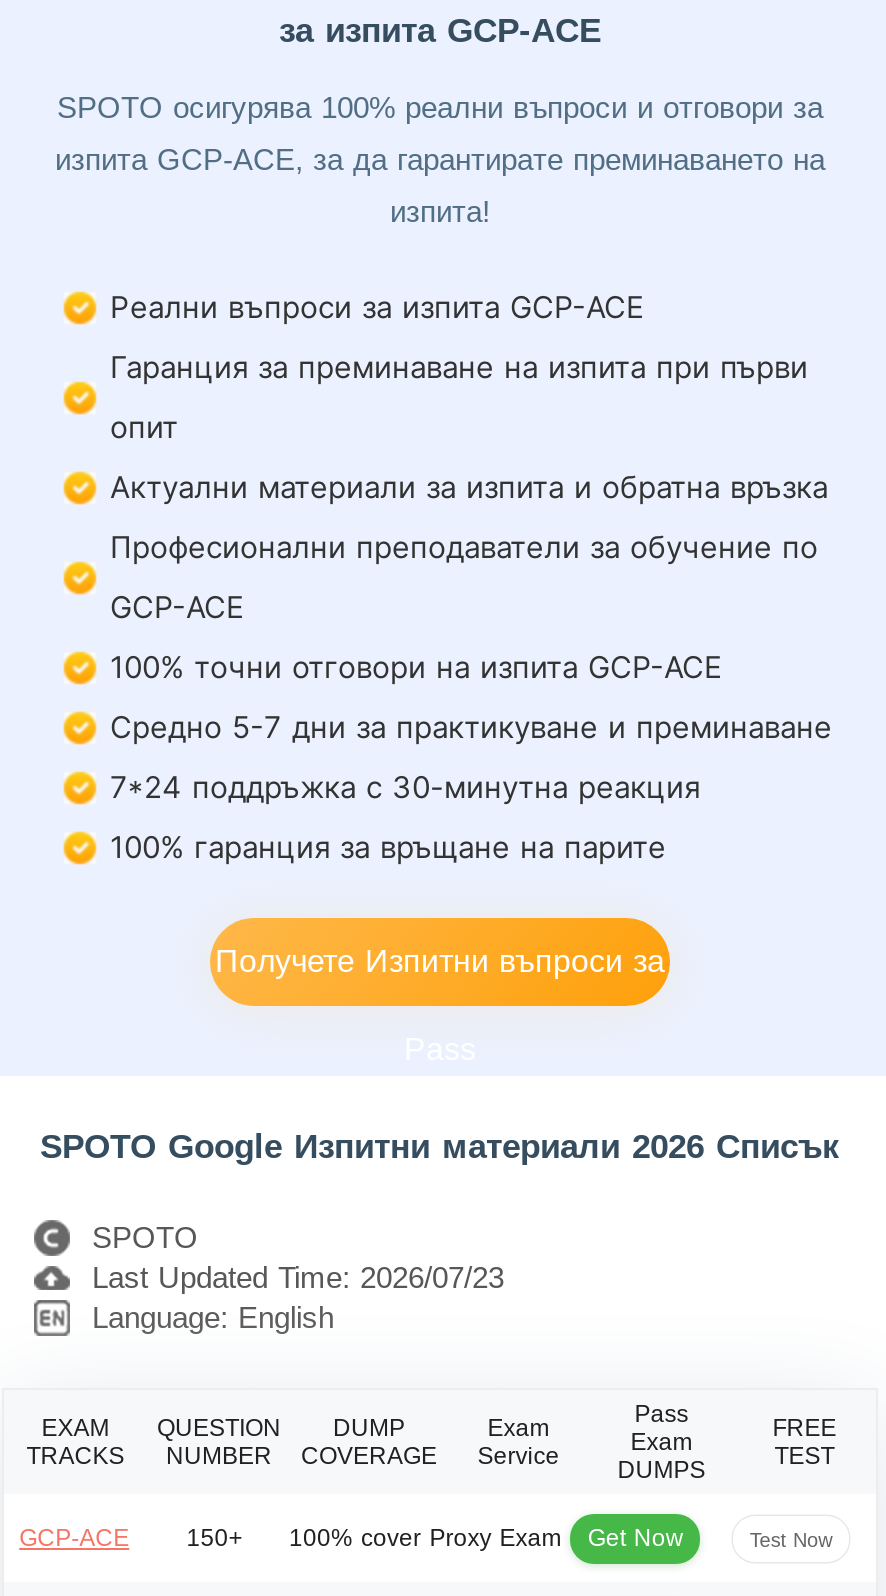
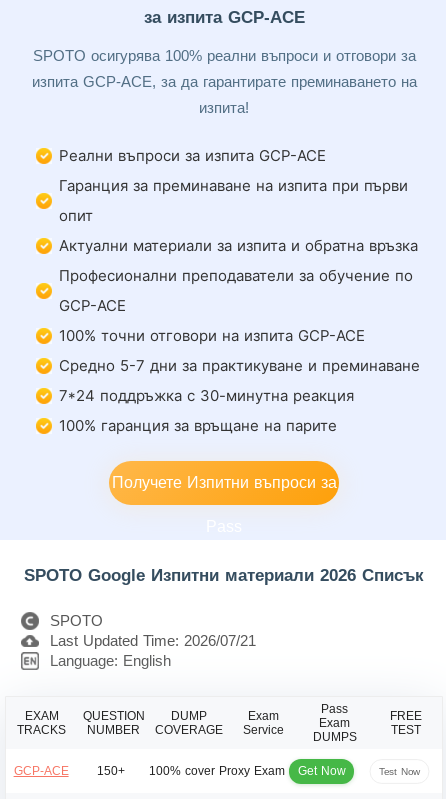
- Last Updated Time: 2026/07/23
+ Last Updated Time: 2026/07/21
